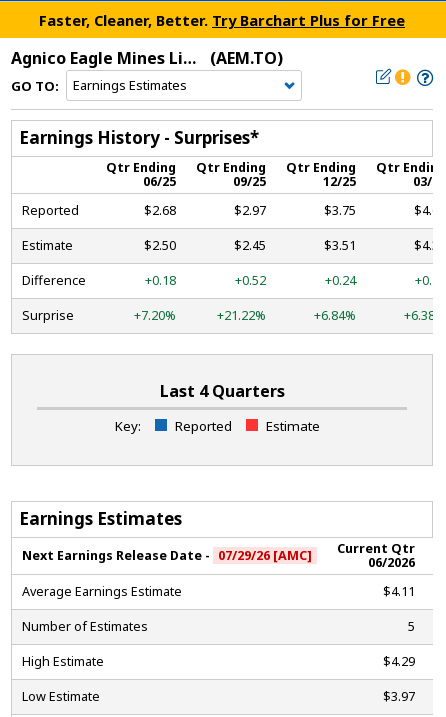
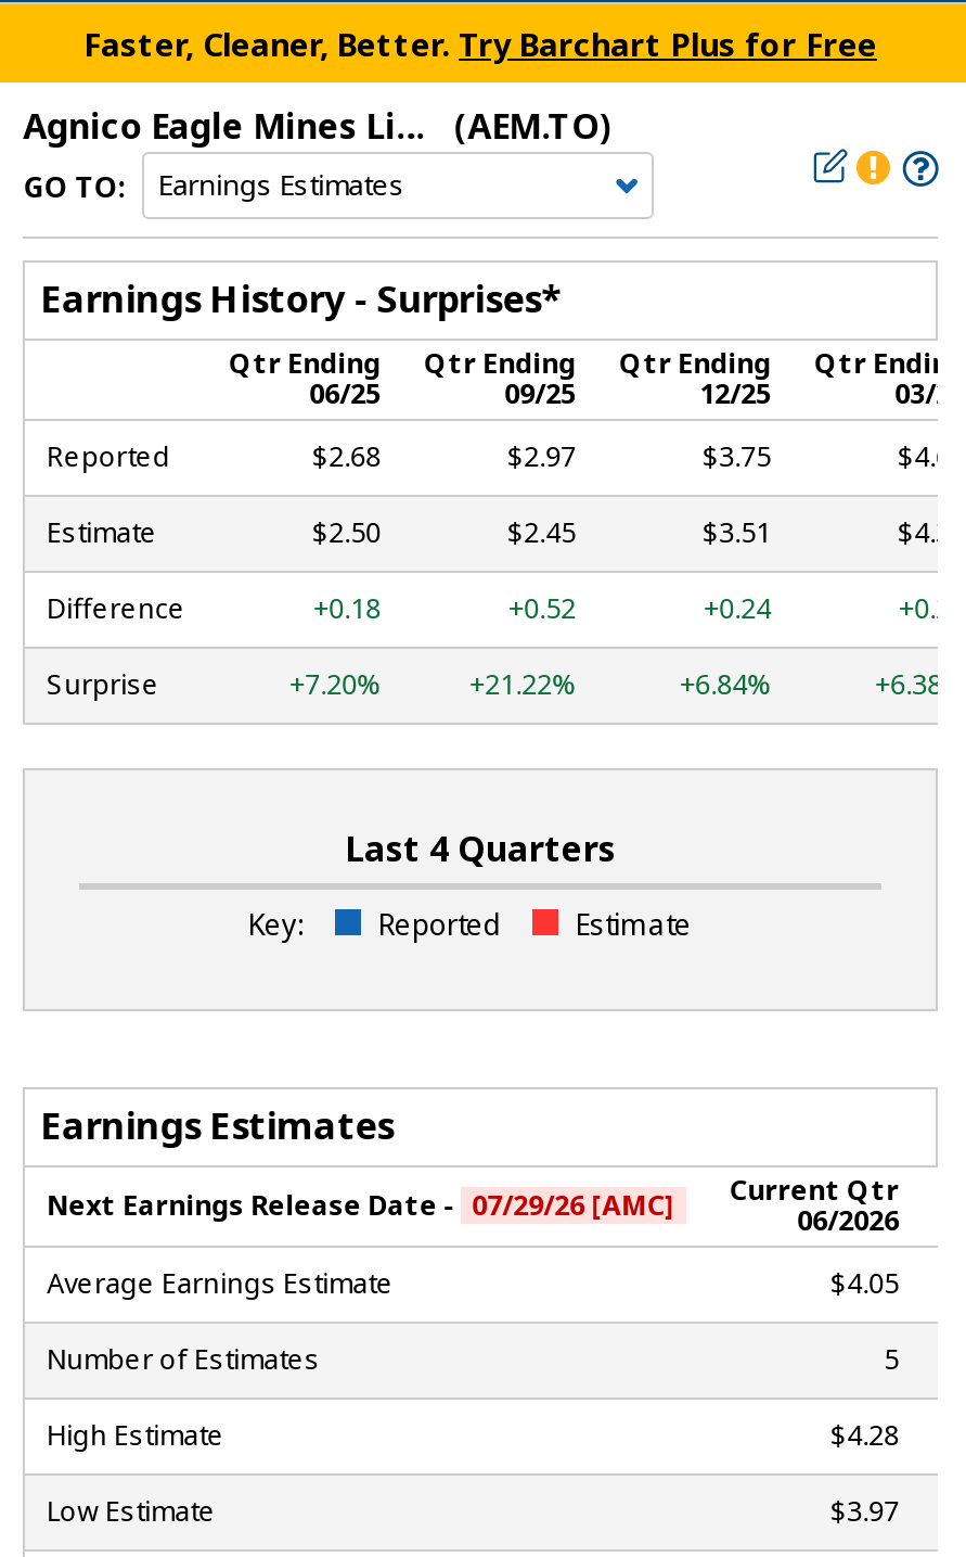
- $4.11
+ $4.05

- $4.29
+ $4.28
